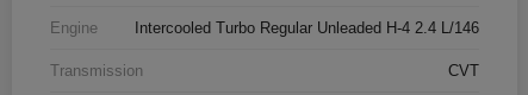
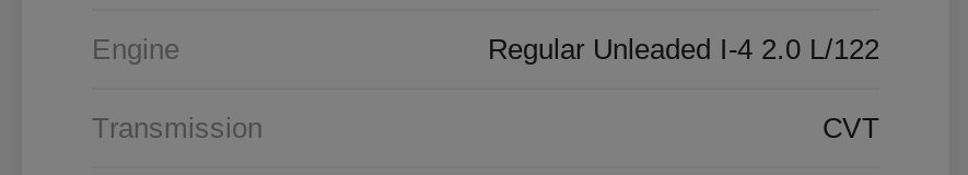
- Intercooled Turbo Regular Unleaded H-4 2.4 L/146
+ Regular Unleaded I-4 2.0 L/122
